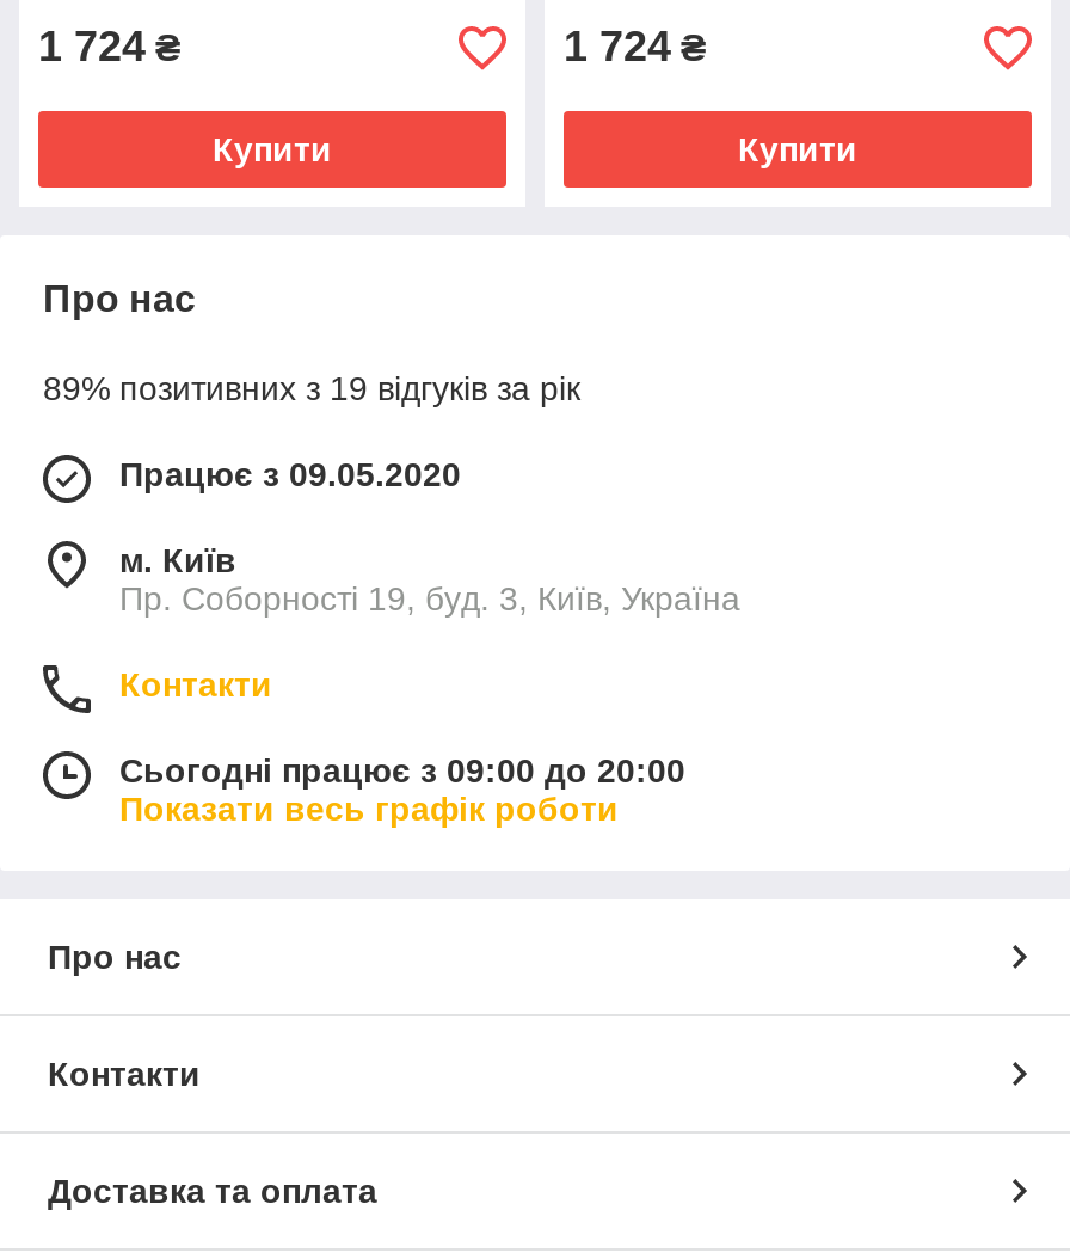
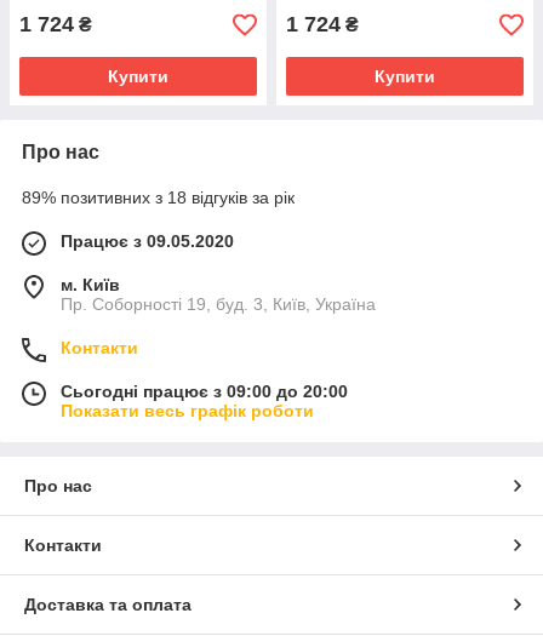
- 89% позитивних з 19 відгуків за рік
+ 89% позитивних з 18 відгуків за рік
